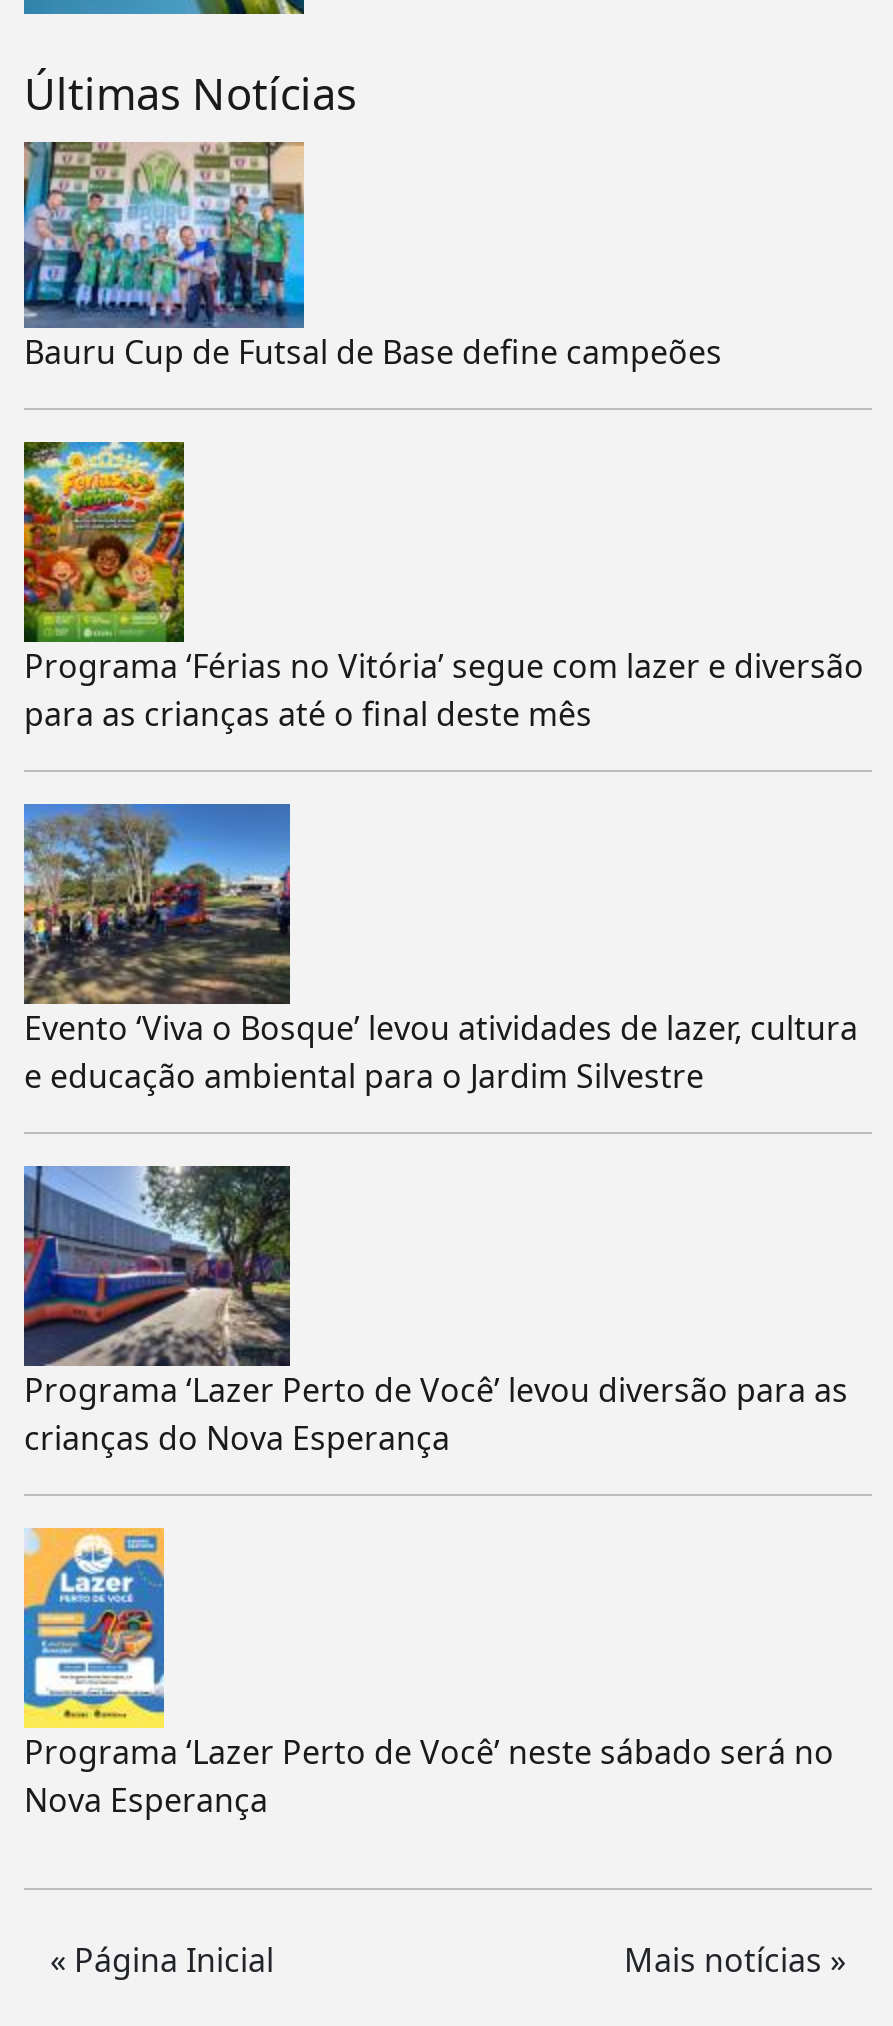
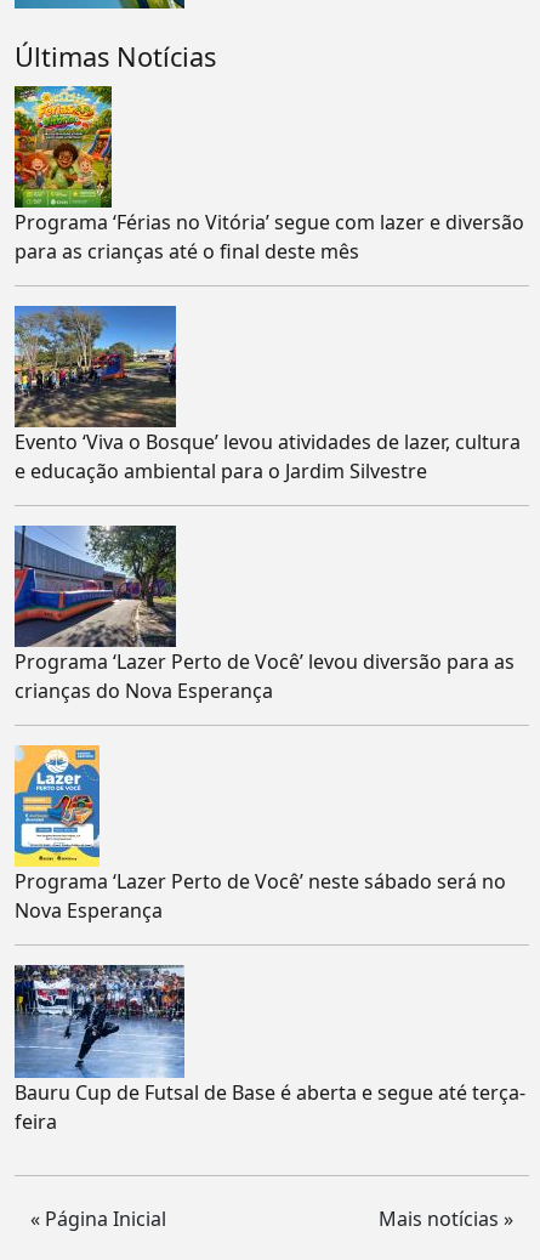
- [image]
- Bauru Cup de Futsal de Base define campeões

moved up: [image] | Programa ‘Férias no Vitória’ segue com lazer e diversão | para as crianças até o final deste mês | ... | Programa ‘Lazer Perto de Você’ neste sábado será no | Nova Esperança

+ [image]
+ Bauru Cup de Futsal de Base é aberta e segue até terça-
+ feira
